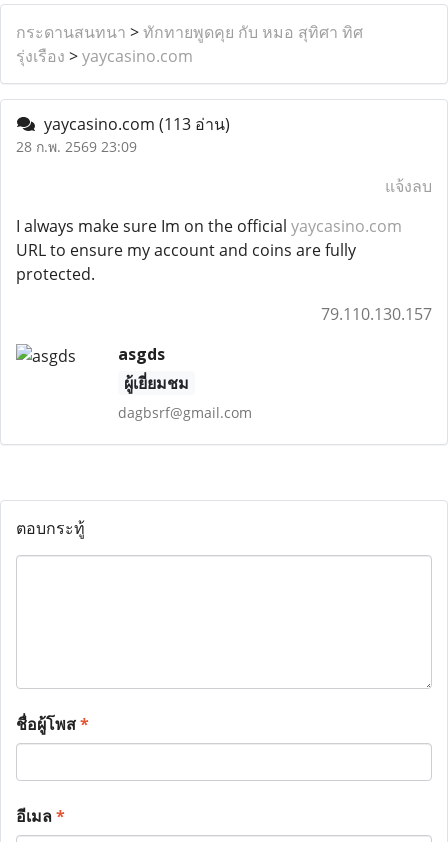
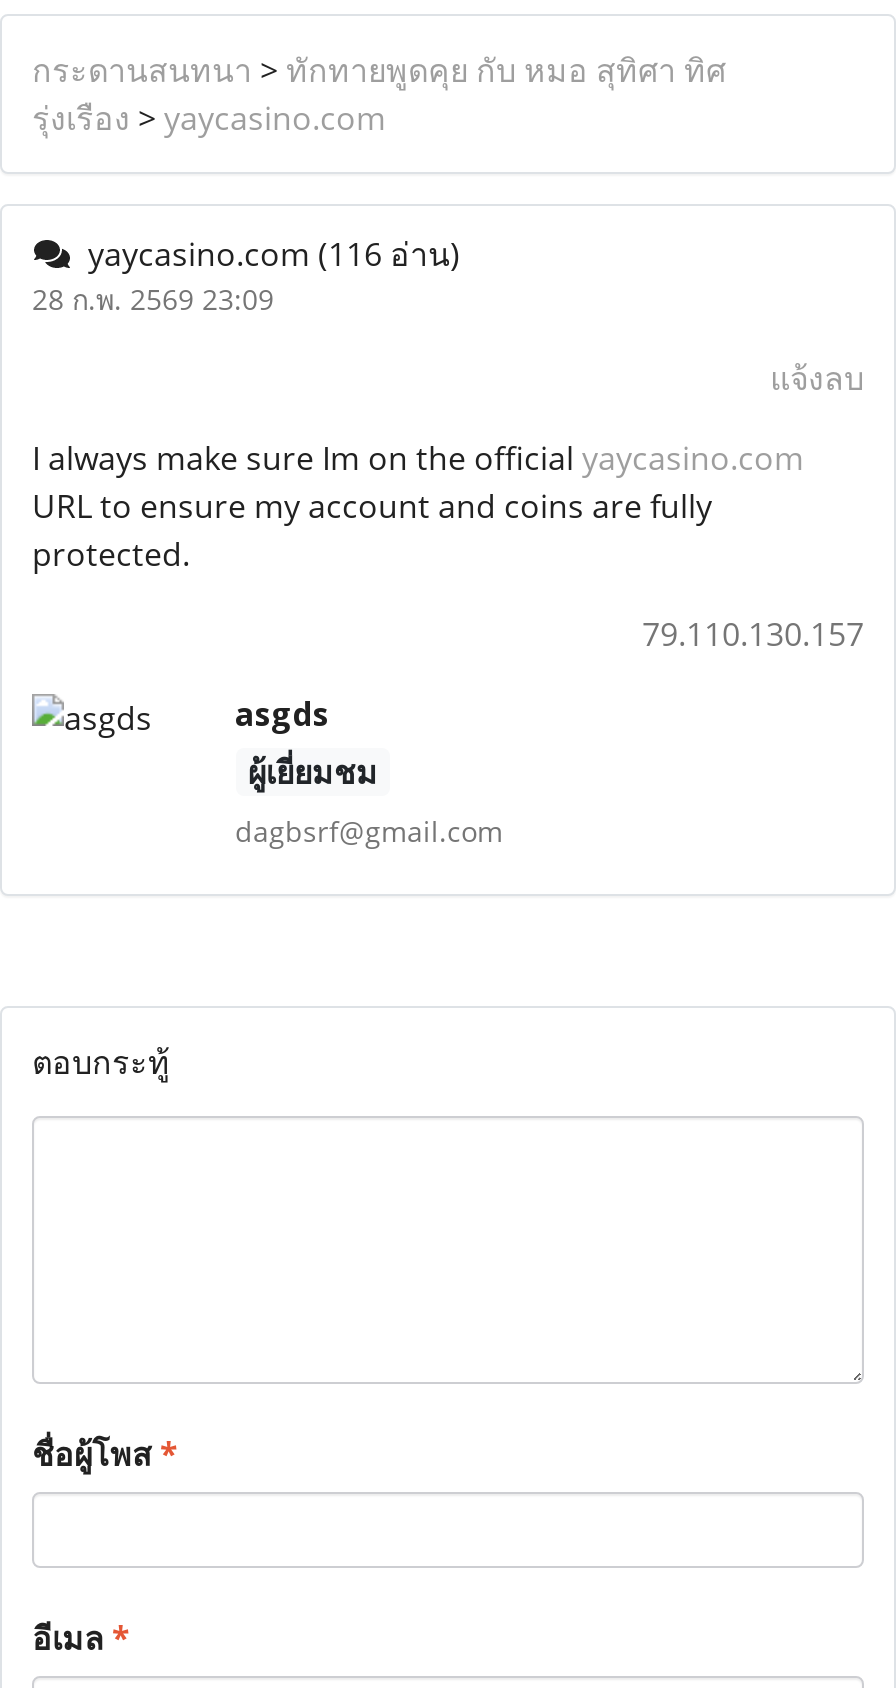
- yaycasino.com (113 อ่าน)
+ yaycasino.com (116 อ่าน)
